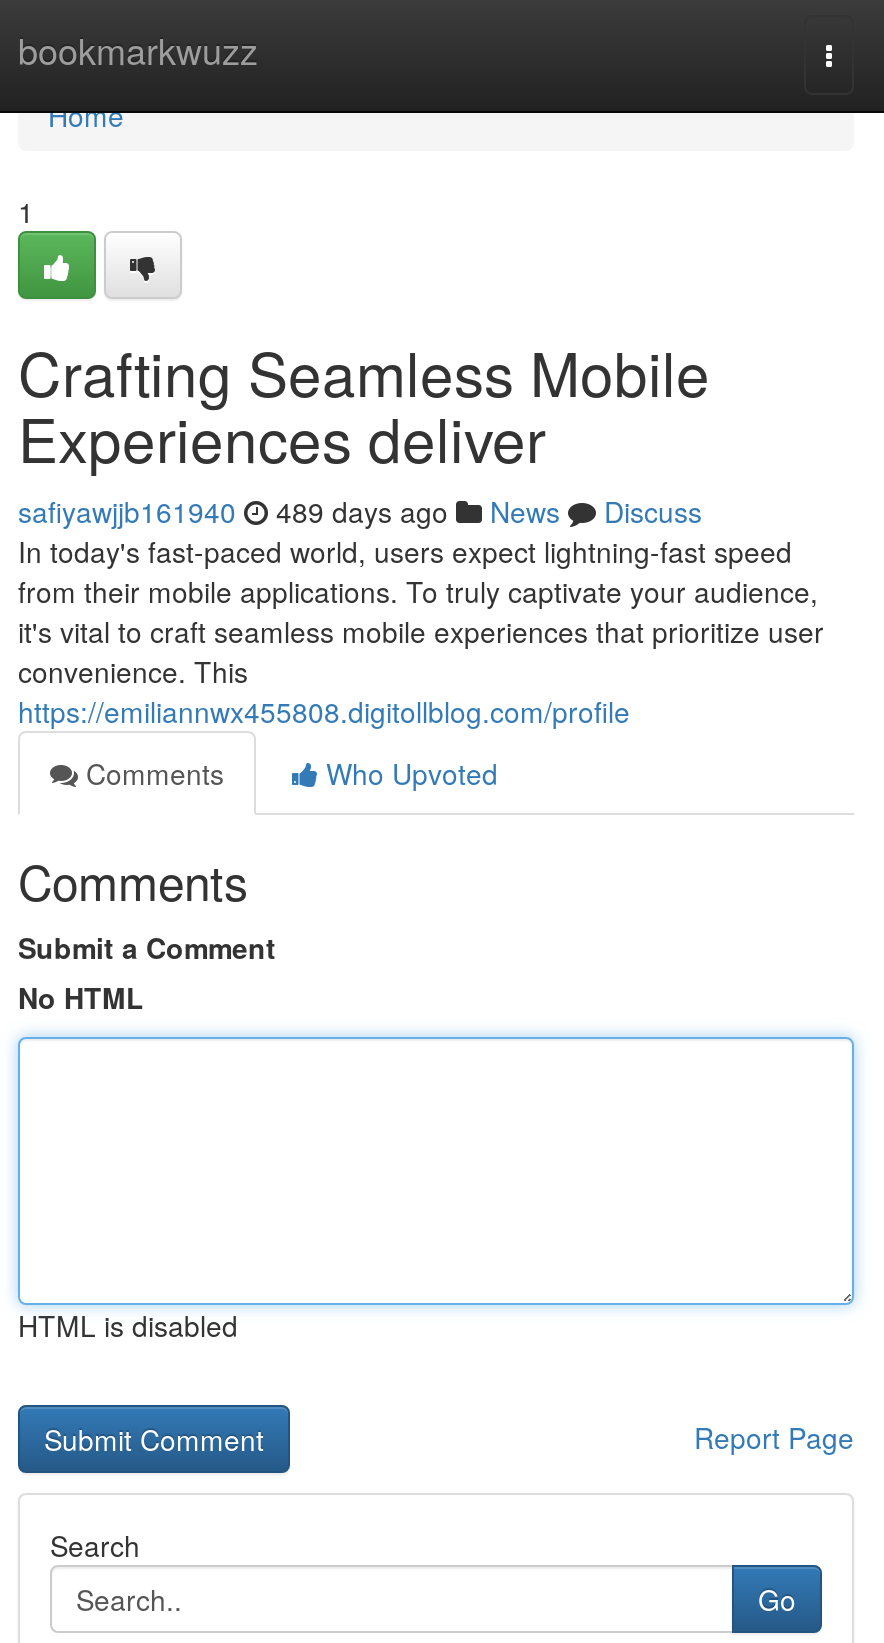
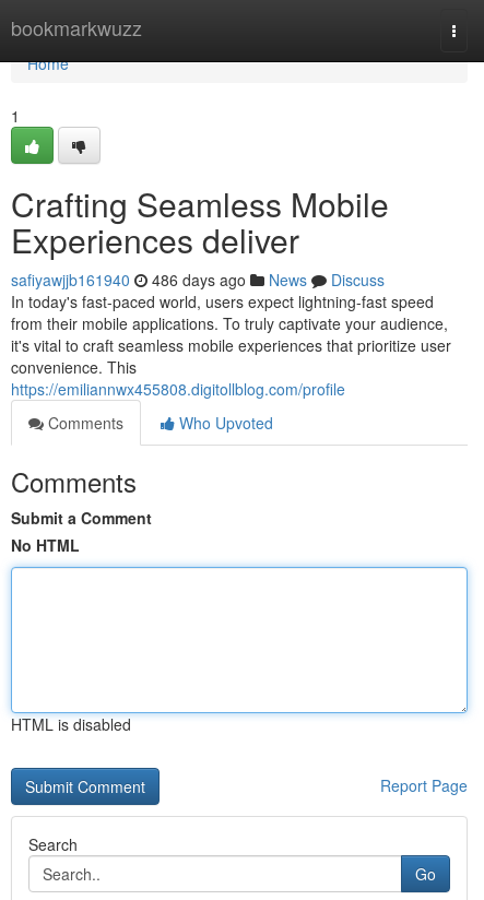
- safiyawjjb161940 489 days ago News Discuss
+ safiyawjjb161940 486 days ago News Discuss
